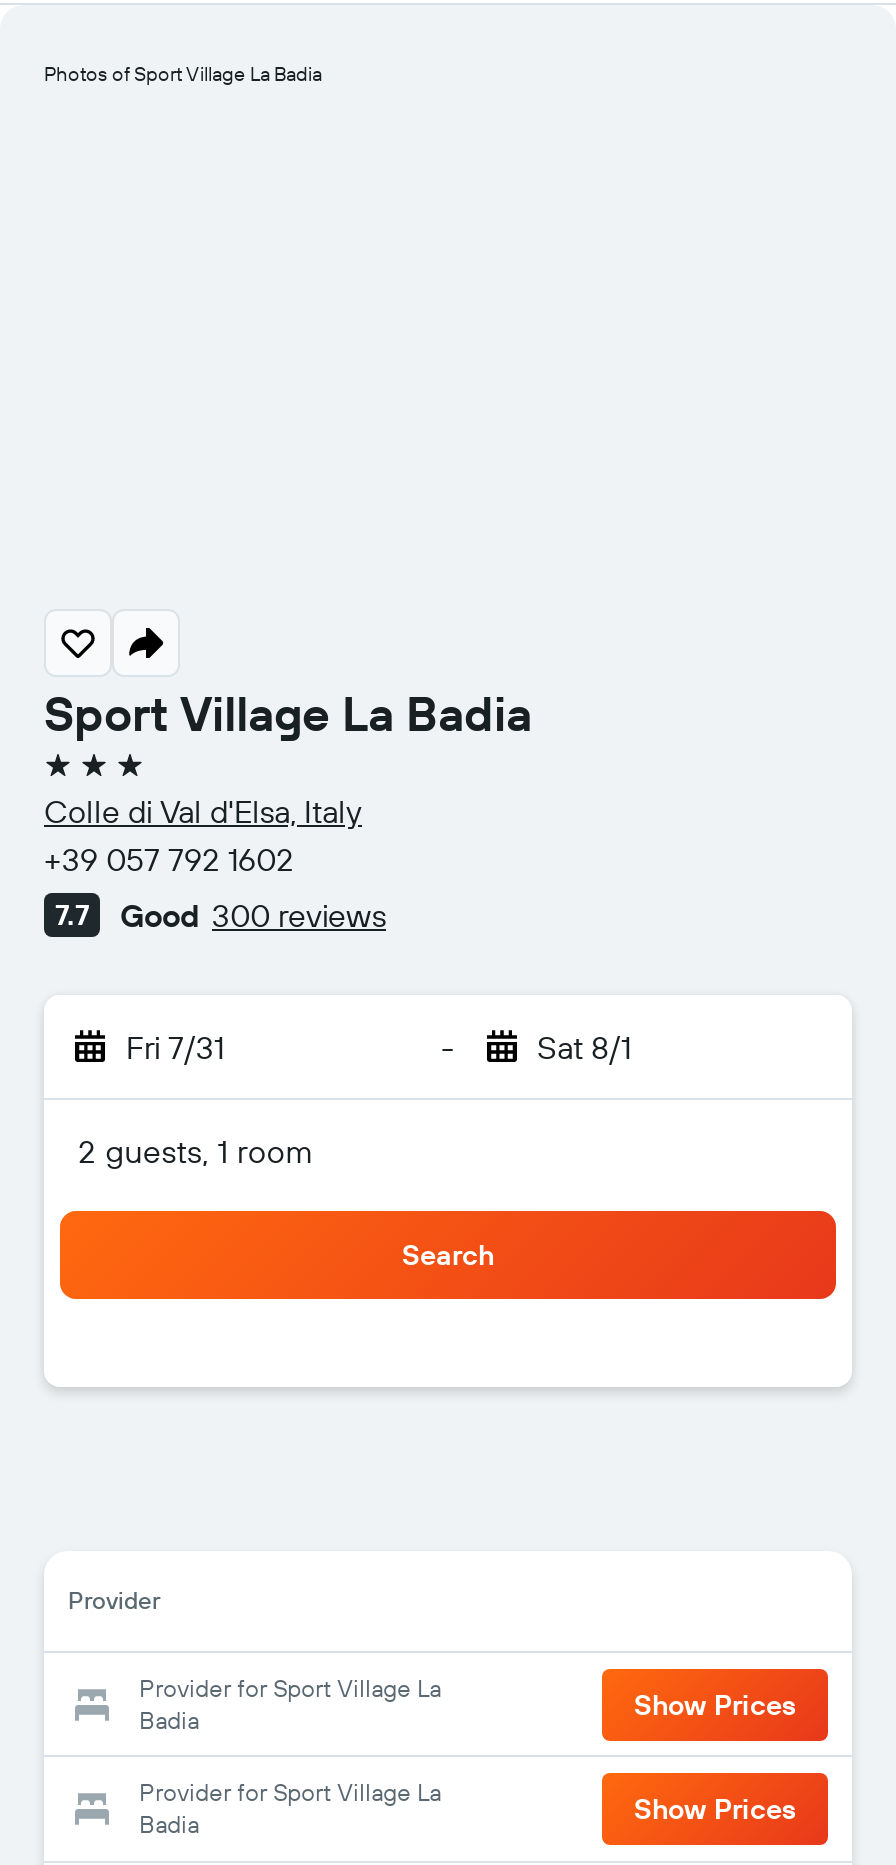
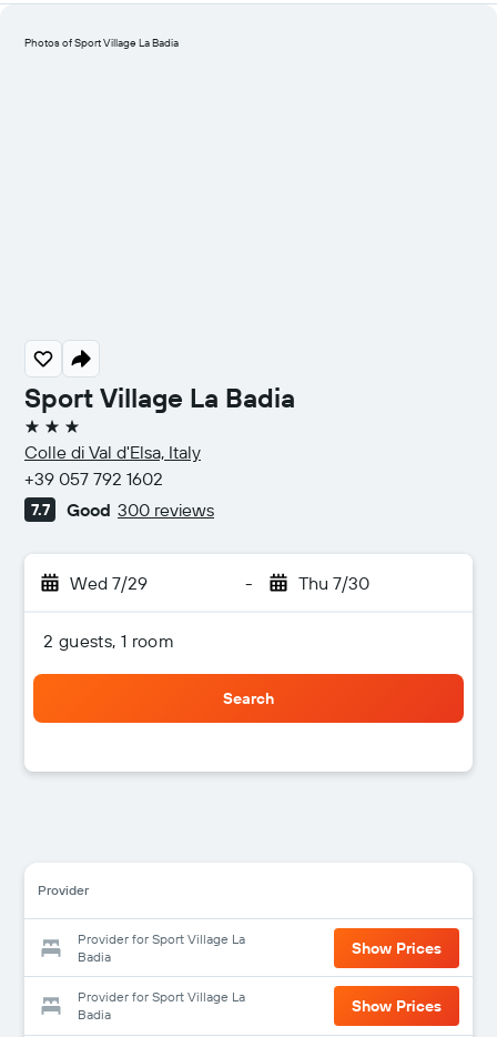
- Fri 7/31
+ Wed 7/29

- Sat 8/1
+ Thu 7/30
